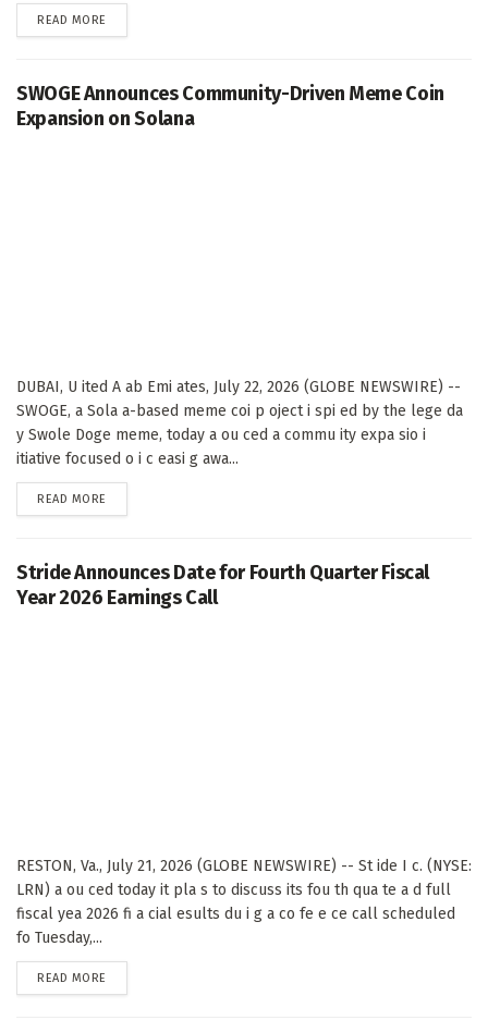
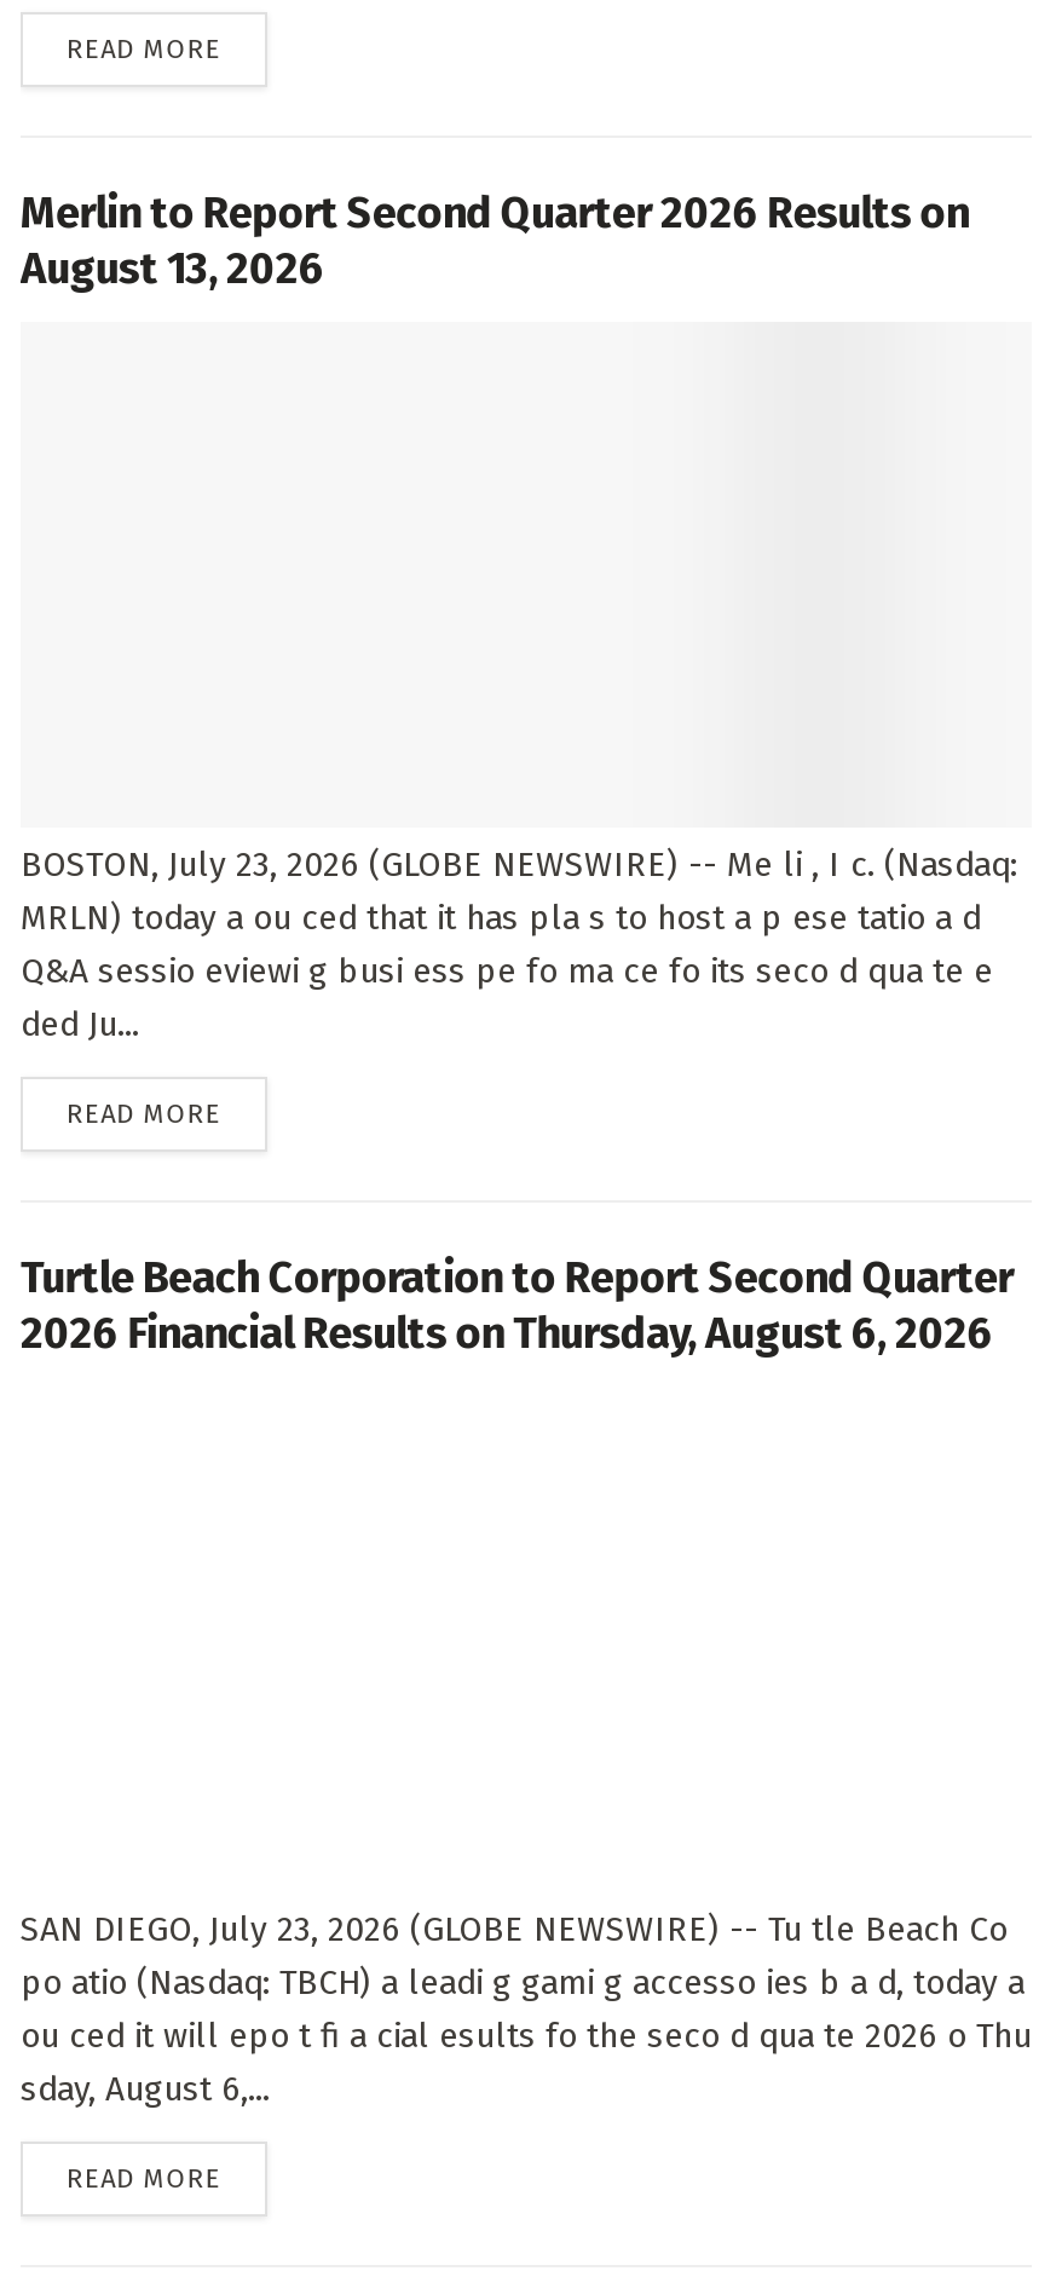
- SWOGE Announces Community-Driven Meme Coin
- Expansion on Solana
+ Merlin to Report Second Quarter 2026 Results on
+ August 13, 2026

- DUBAI, U ited A ab Emi ates, July 22, 2026 (GLOBE NEWSWIRE) --
- SWOGE, a Sola a-based meme coi p oject i spi ed by the lege da
- y Swole Doge meme, today a ou ced a commu ity expa sio i
- itiative focused o i c easi g awa...
+ BOSTON, July 23, 2026 (GLOBE NEWSWIRE) -- Me li , I c. (Nasdaq:
+ MRLN) today a ou ced that it has pla s to host a p ese tatio a d
+ Q&A sessio eviewi g busi ess pe fo ma ce fo its seco d qua te e
+ ded Ju...

- Stride Announces Date for Fourth Quarter Fiscal
- Year 2026 Earnings Call
+ Turtle Beach Corporation to Report Second Quarter
+ 2026 Financial Results on Thursday, August 6, 2026

- RESTON, Va., July 21, 2026 (GLOBE NEWSWIRE) -- St ide I c. (NYSE:
- LRN) a ou ced today it pla s to discuss its fou th qua te a d full
- fiscal yea 2026 fi a cial esults du i g a co fe e ce call scheduled
- fo Tuesday,...
+ SAN DIEGO, July 23, 2026 (GLOBE NEWSWIRE) -- Tu tle Beach Co
+ po atio (Nasdaq: TBCH) a leadi g gami g accesso ies b a d, today a
+ ou ced it will epo t fi a cial esults fo the seco d qua te 2026 o Thu
+ sday, August 6,...
